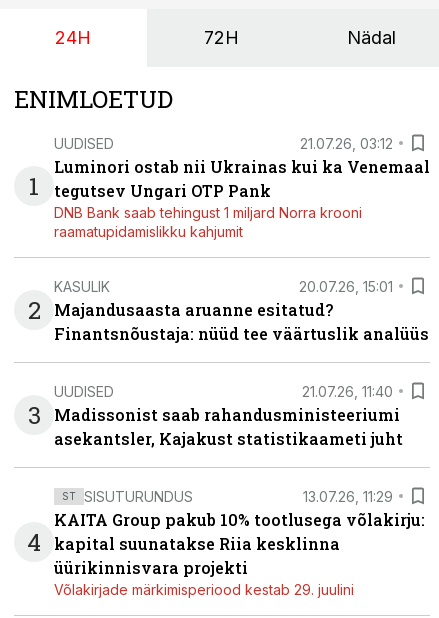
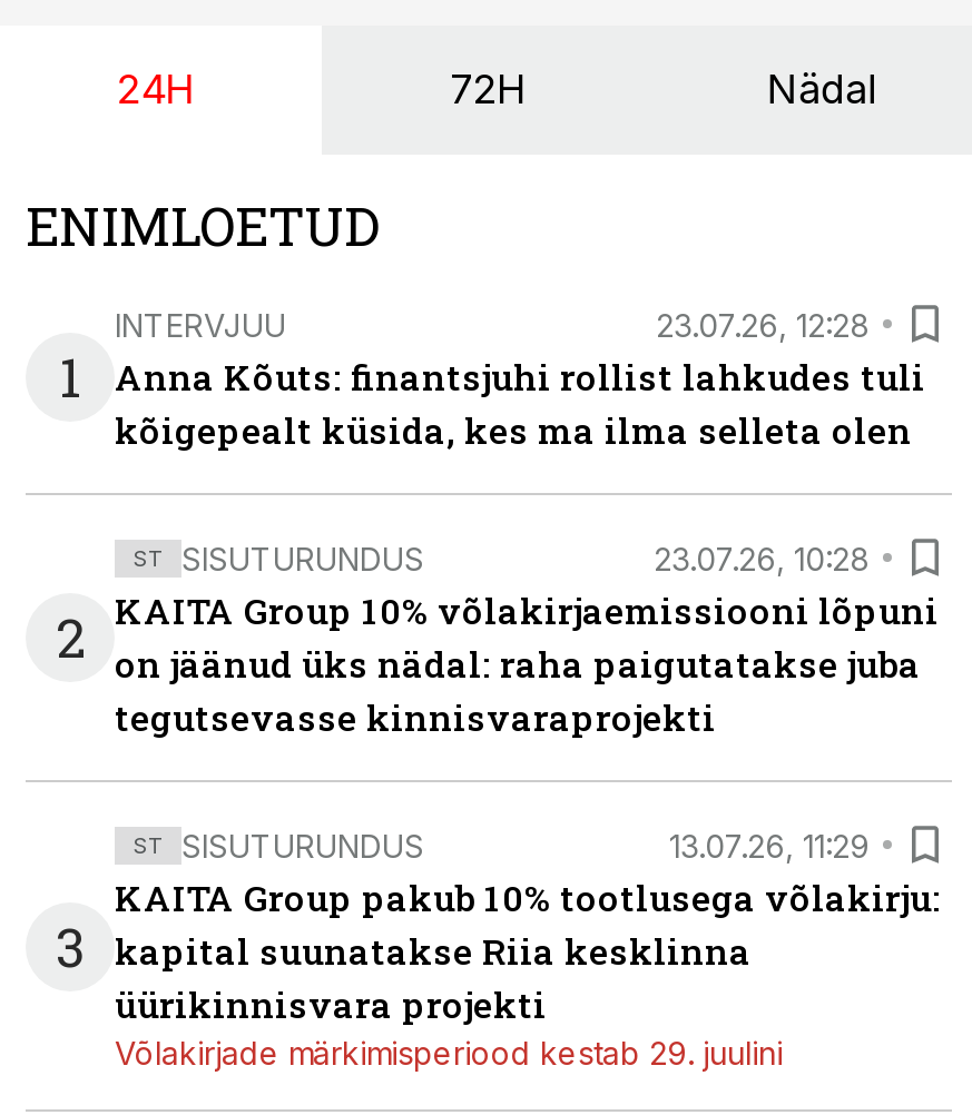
- UUDISED
- 21.07.26, 03:12
- Luminori ostab nii Ukrainas kui ka Venemaal
- tegutsev Ungari OTP Pank
- DNB Bank saab tehingust 1 miljard Norra krooni
- raamatupidamislikku kahjumit
+ INTERVJUU
+ 23.07.26, 12:28
+ Anna Kõuts: finantsjuhi rollist lahkudes tuli
+ kõigepealt küsida, kes ma ilma selleta olen

- KASULIK
- 20.07.26, 15:01
- Majandusaasta aruanne esitatud?
- Finantsnõustaja: nüüd tee väärtuslik analüüs
+ ST
+ SISUTURUNDUS
+ 23.07.26, 10:28
+ KAITA Group 10% võlakirjaemissiooni lõpuni
+ on jäänud üks nädal: raha paigutatakse juba
+ tegutsevasse kinnisvaraprojekti

- UUDISED
- 21.07.26, 11:40
- Madissonist saab rahandusministeeriumi
- asekantsler, Kajakust statistikaameti juht
- 4
